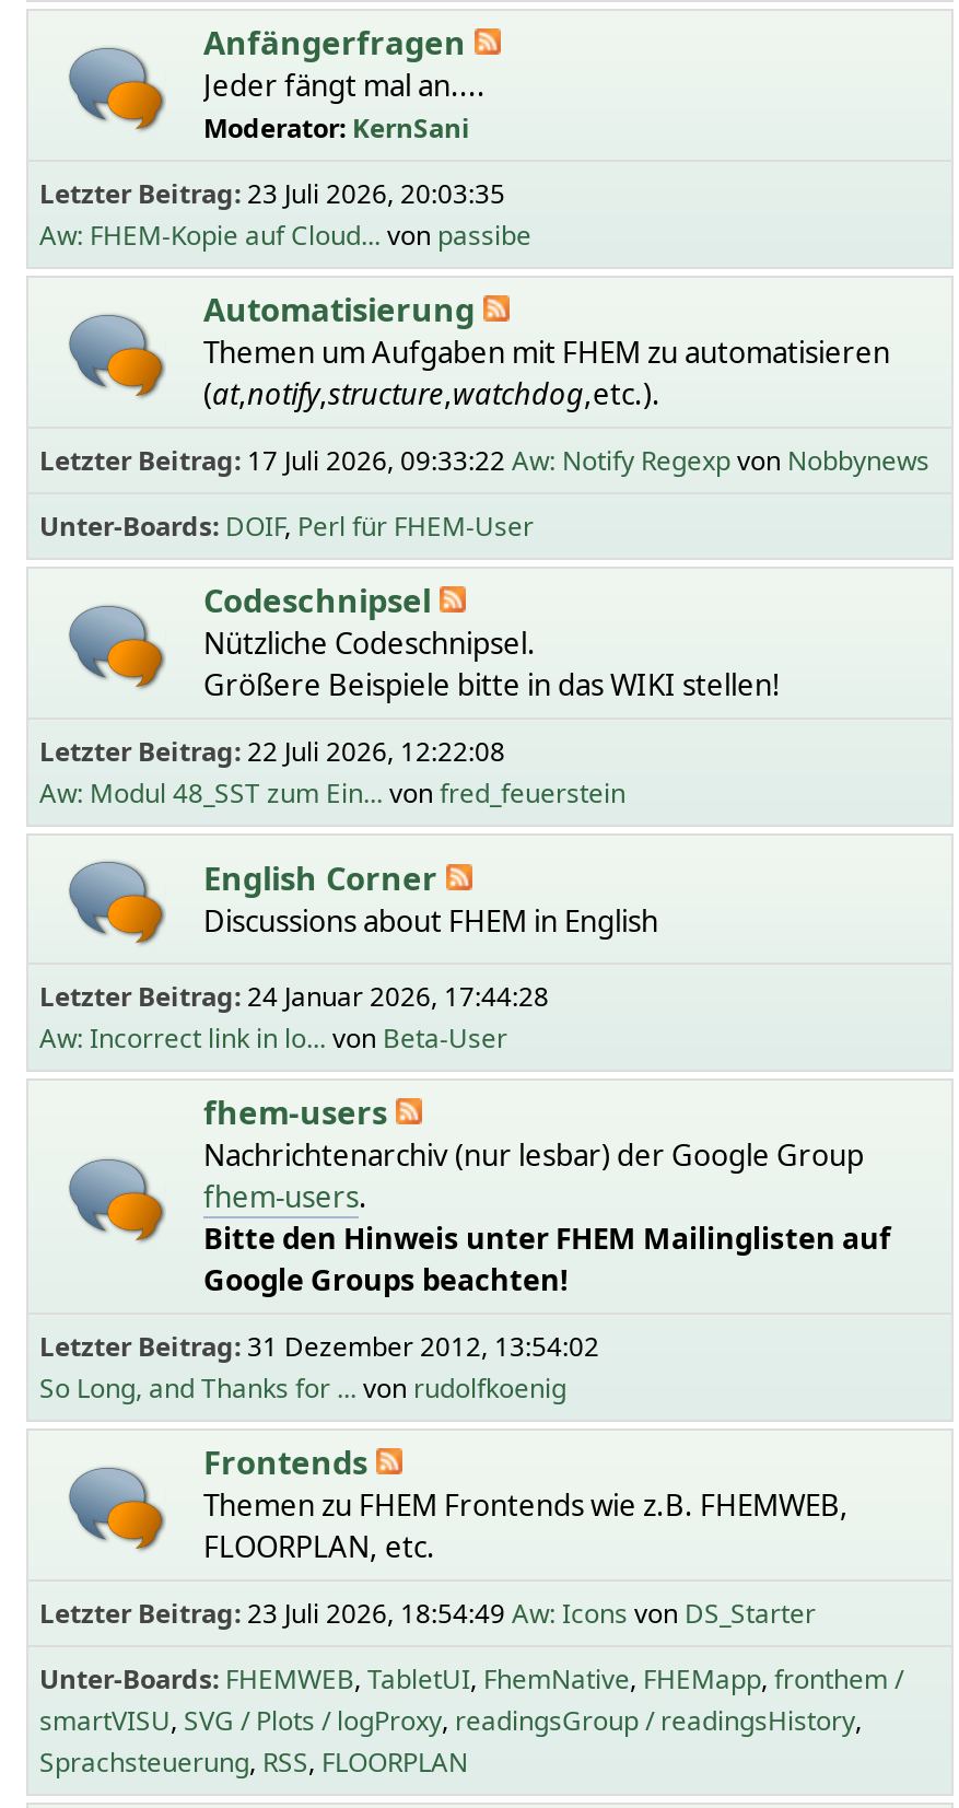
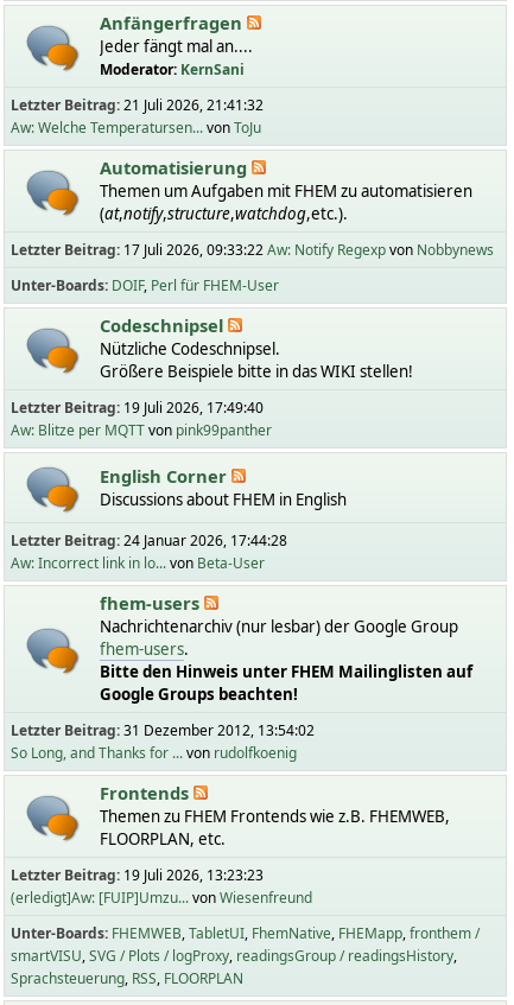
- Letzter Beitrag: 23 Juli 2026, 20:03:35
- Aw: FHEM-Kopie auf Cloud... von passibe
+ Letzter Beitrag: 21 Juli 2026, 21:41:32
+ Aw: Welche Temperatursen... von ToJu

- Letzter Beitrag: 22 Juli 2026, 12:22:08
- Aw: Modul 48_SST zum Ein... von fred_feuerstein
+ Letzter Beitrag: 19 Juli 2026, 17:49:40
+ Aw: Blitze per MQTT von pink99panther

- Letzter Beitrag: 23 Juli 2026, 18:54:49 Aw: Icons von DS_Starter
+ Letzter Beitrag: 19 Juli 2026, 13:23:23
+ (erledigt]Aw: [FUIP]Umzu... von Wiesenfreund
